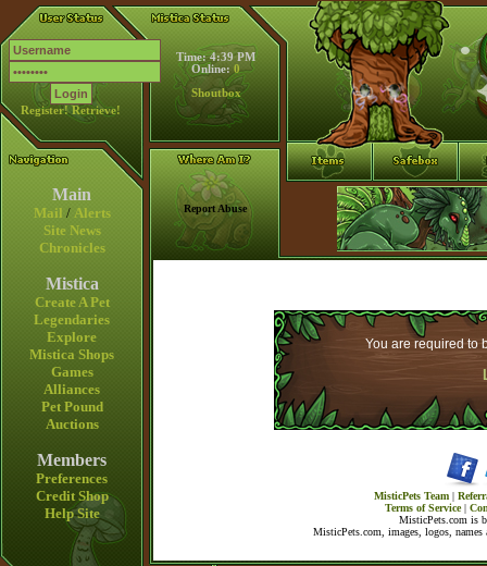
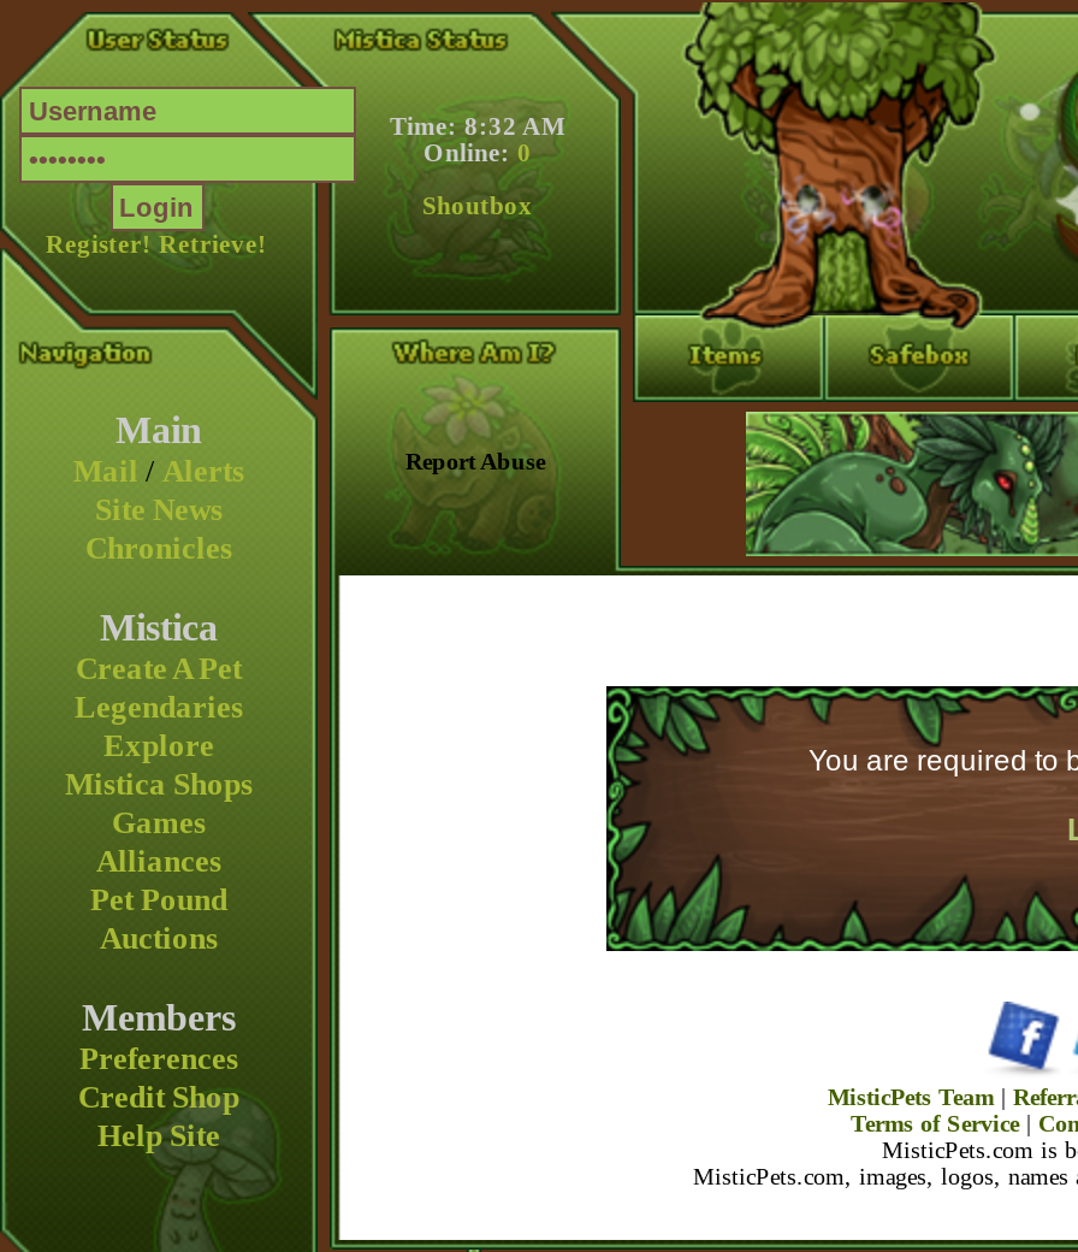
- Time: 4:39 PM
+ Time: 8:32 AM
